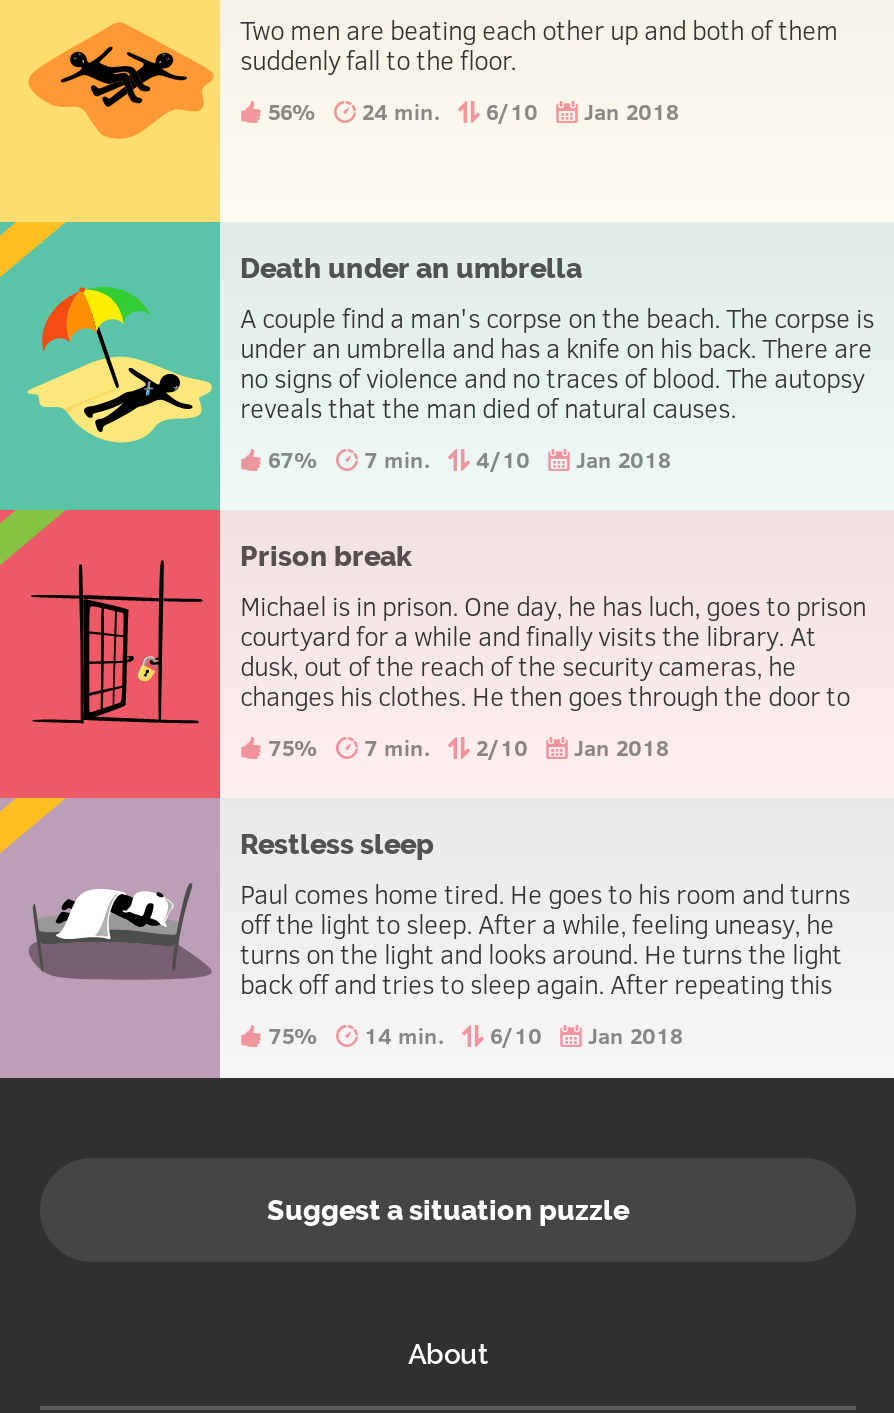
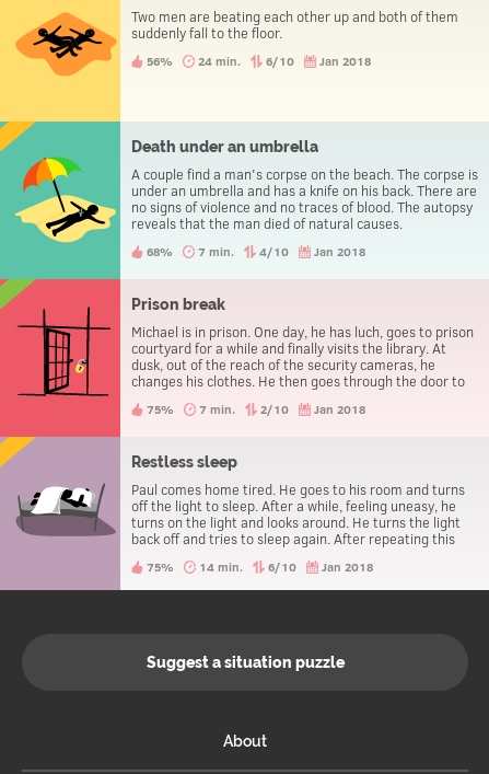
- 67% 7 min. 4/10 Jan 2018
+ 68% 7 min. 4/10 Jan 2018
